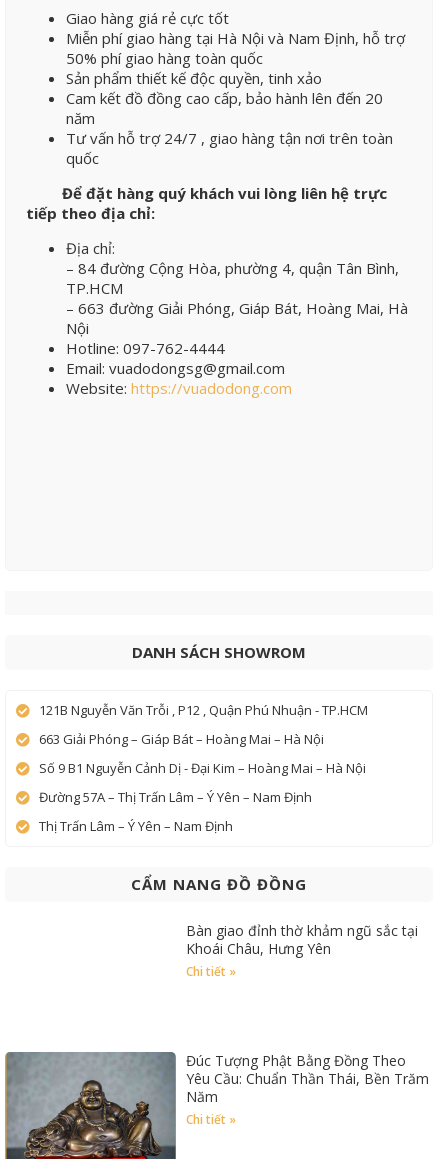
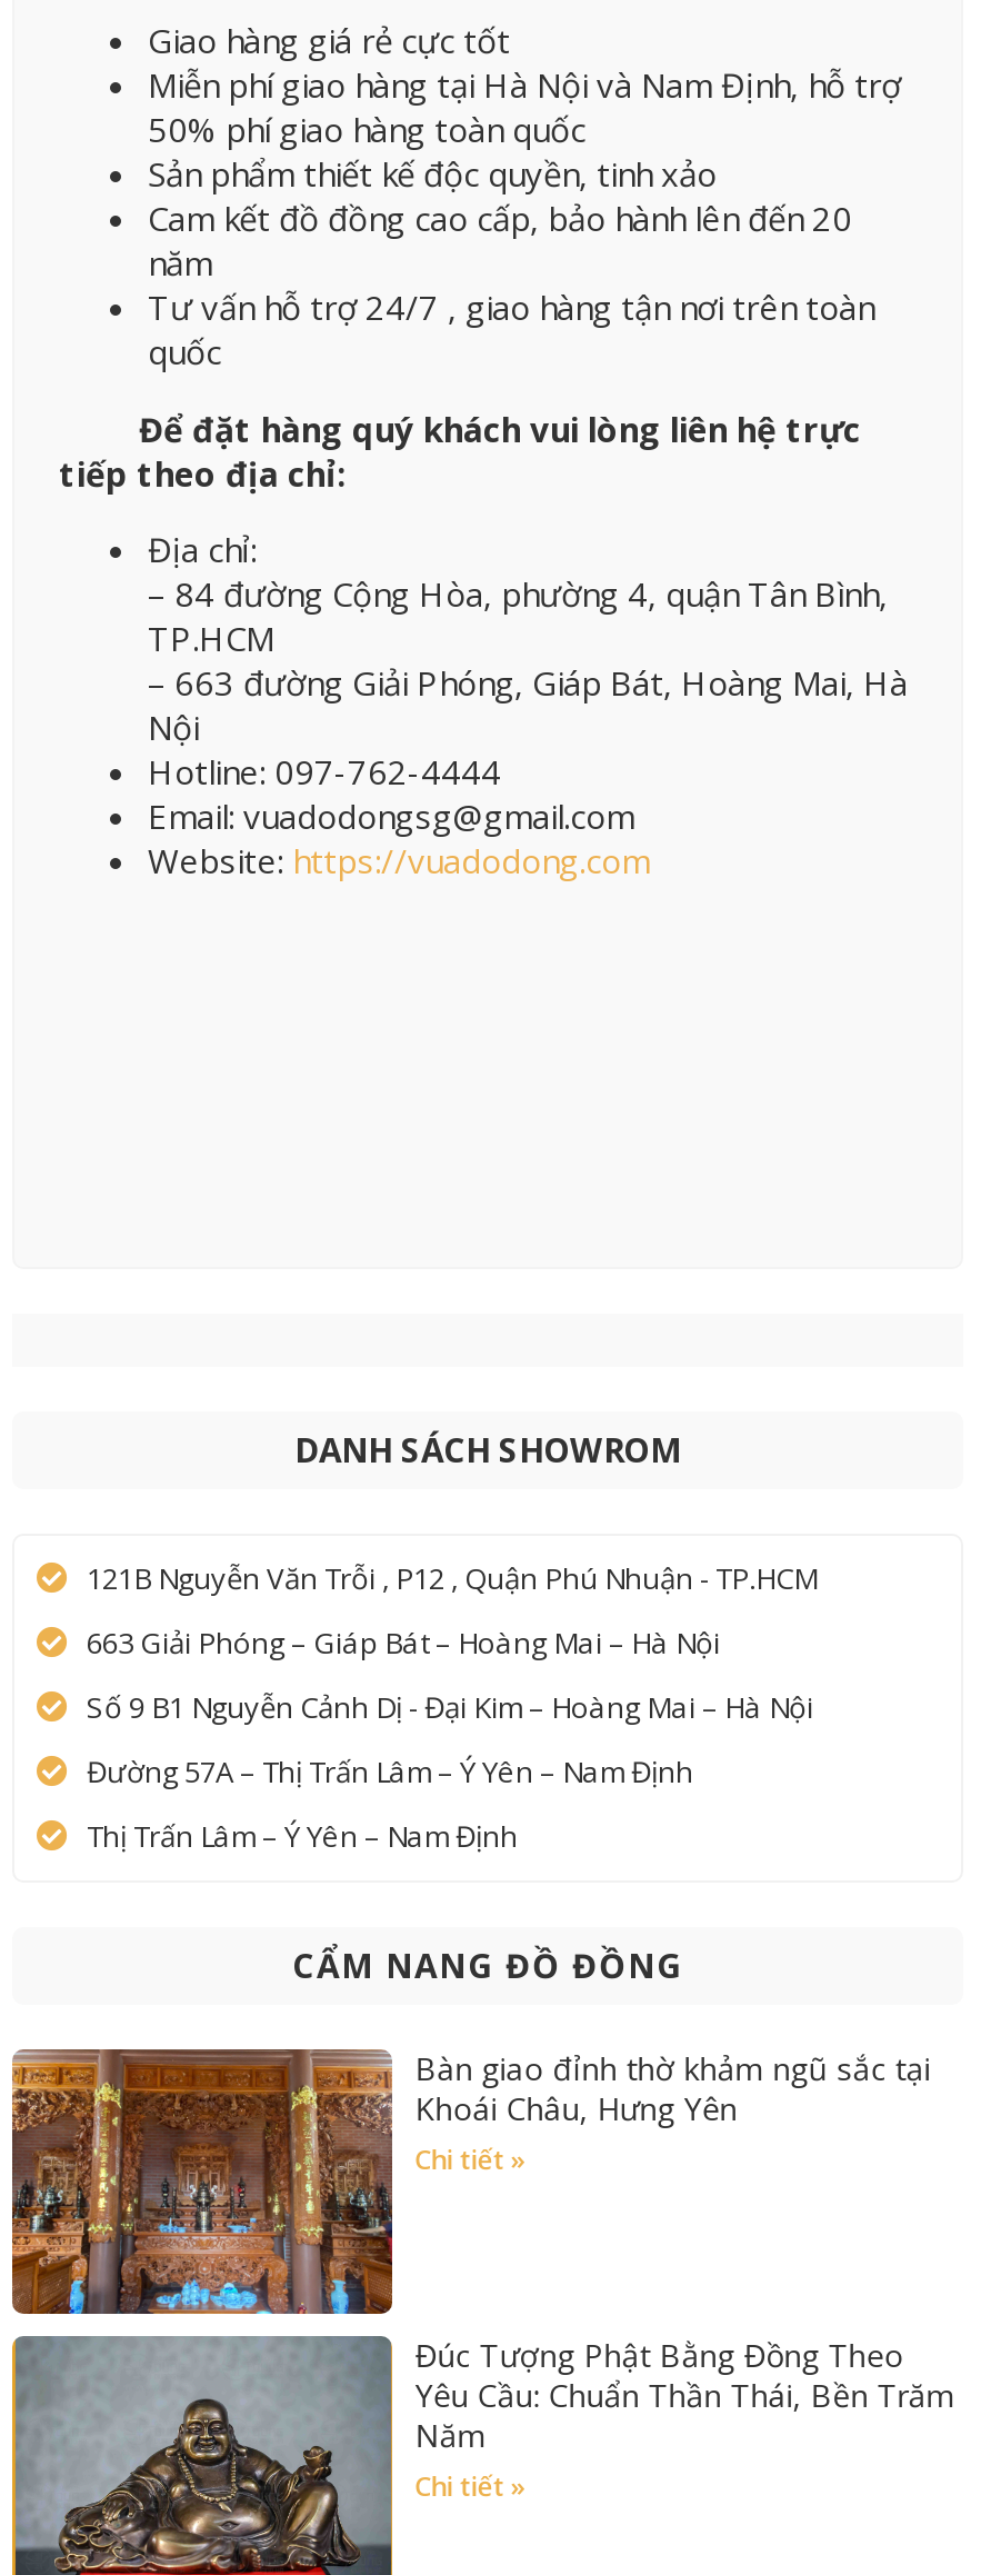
+ [image]
